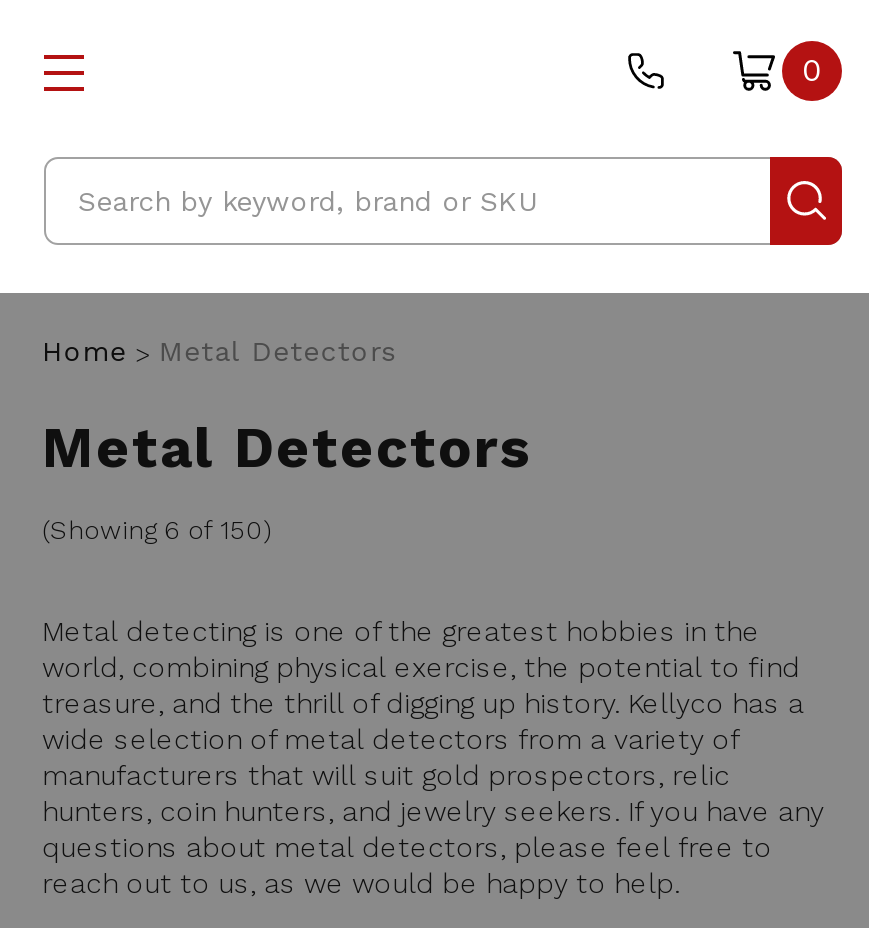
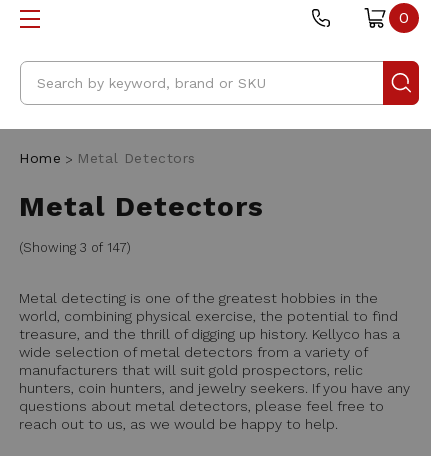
- (Showing 6 of 150)
+ (Showing 3 of 147)
